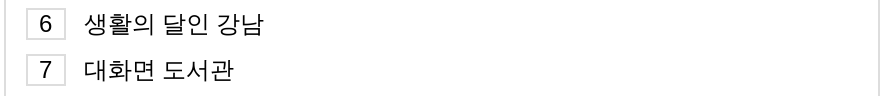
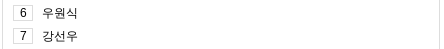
- 생활의 달인 강남
+ 우원식

- 대화면 도서관
+ 강선우
